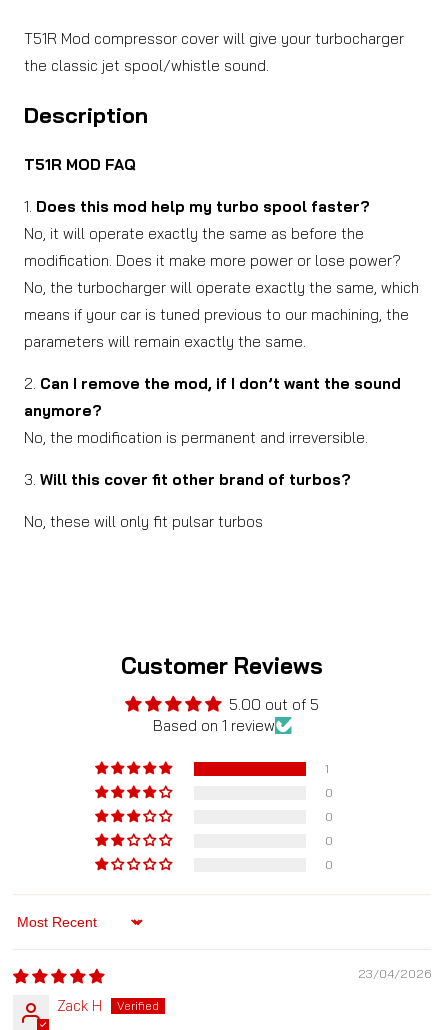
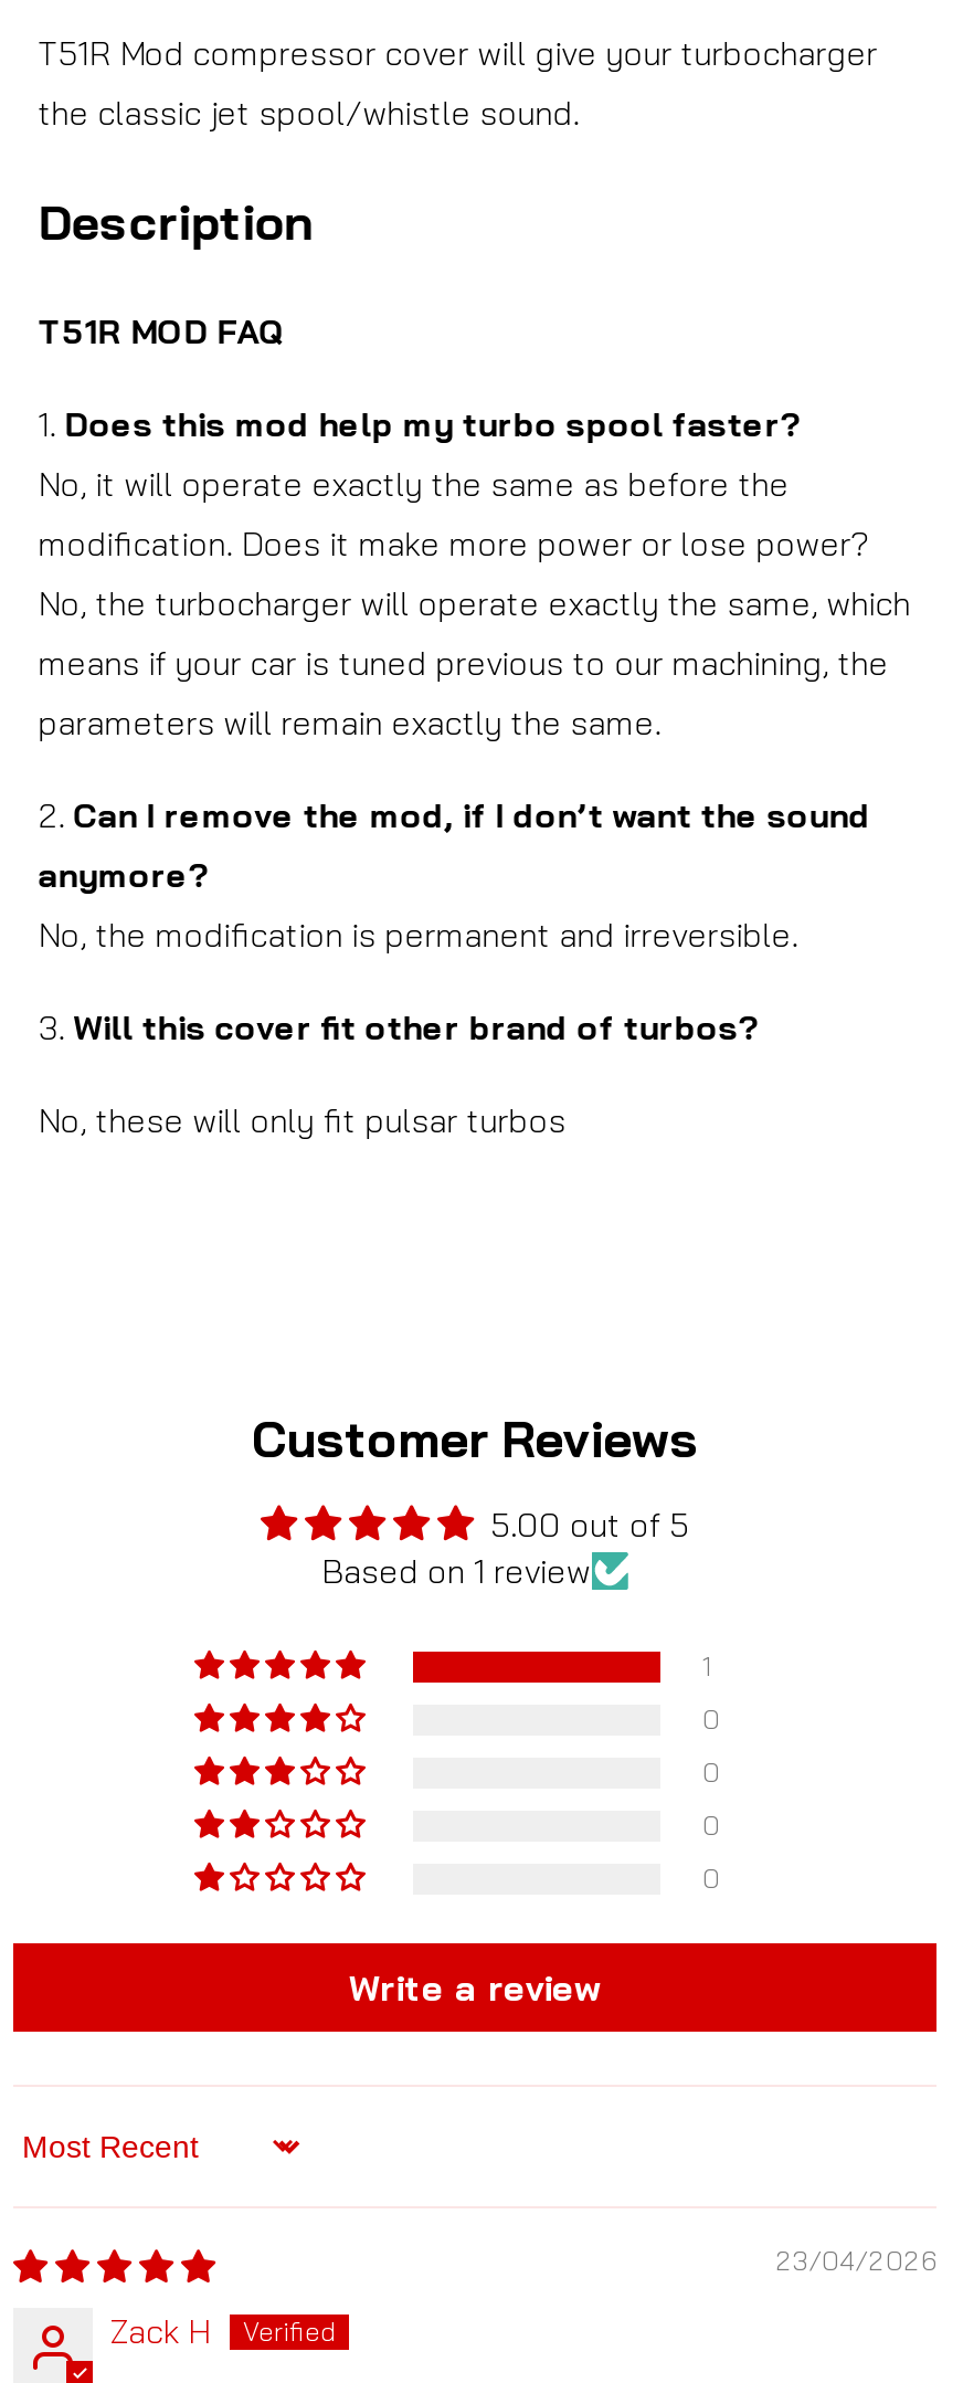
+ Write a review
